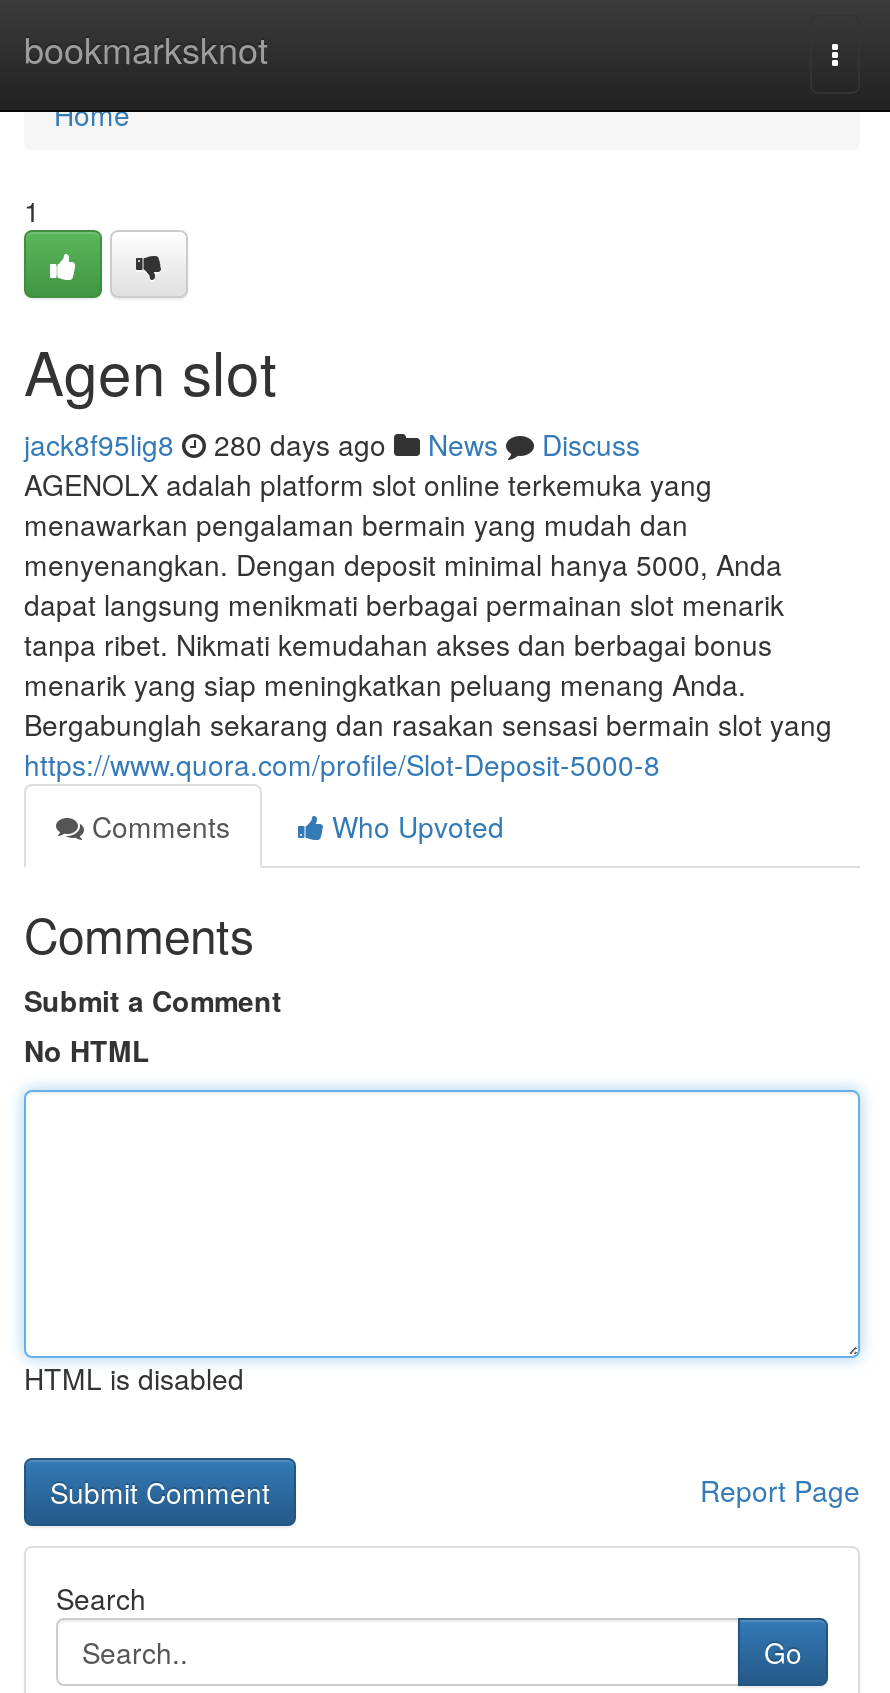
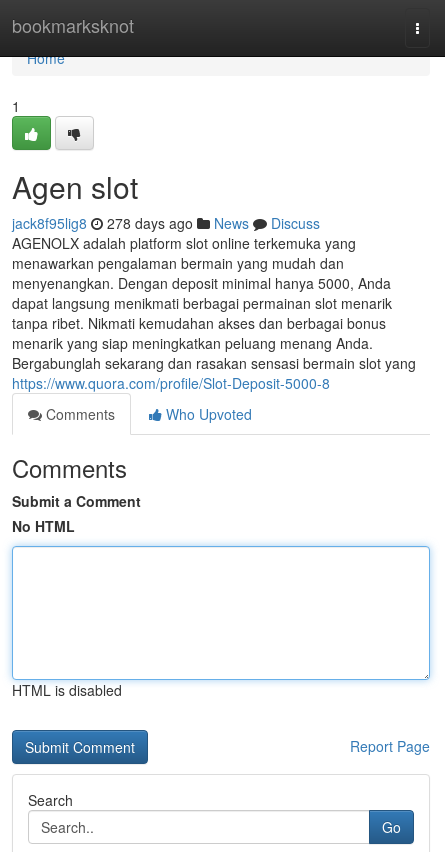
- jack8f95lig8 280 days ago News Discuss
+ jack8f95lig8 278 days ago News Discuss
